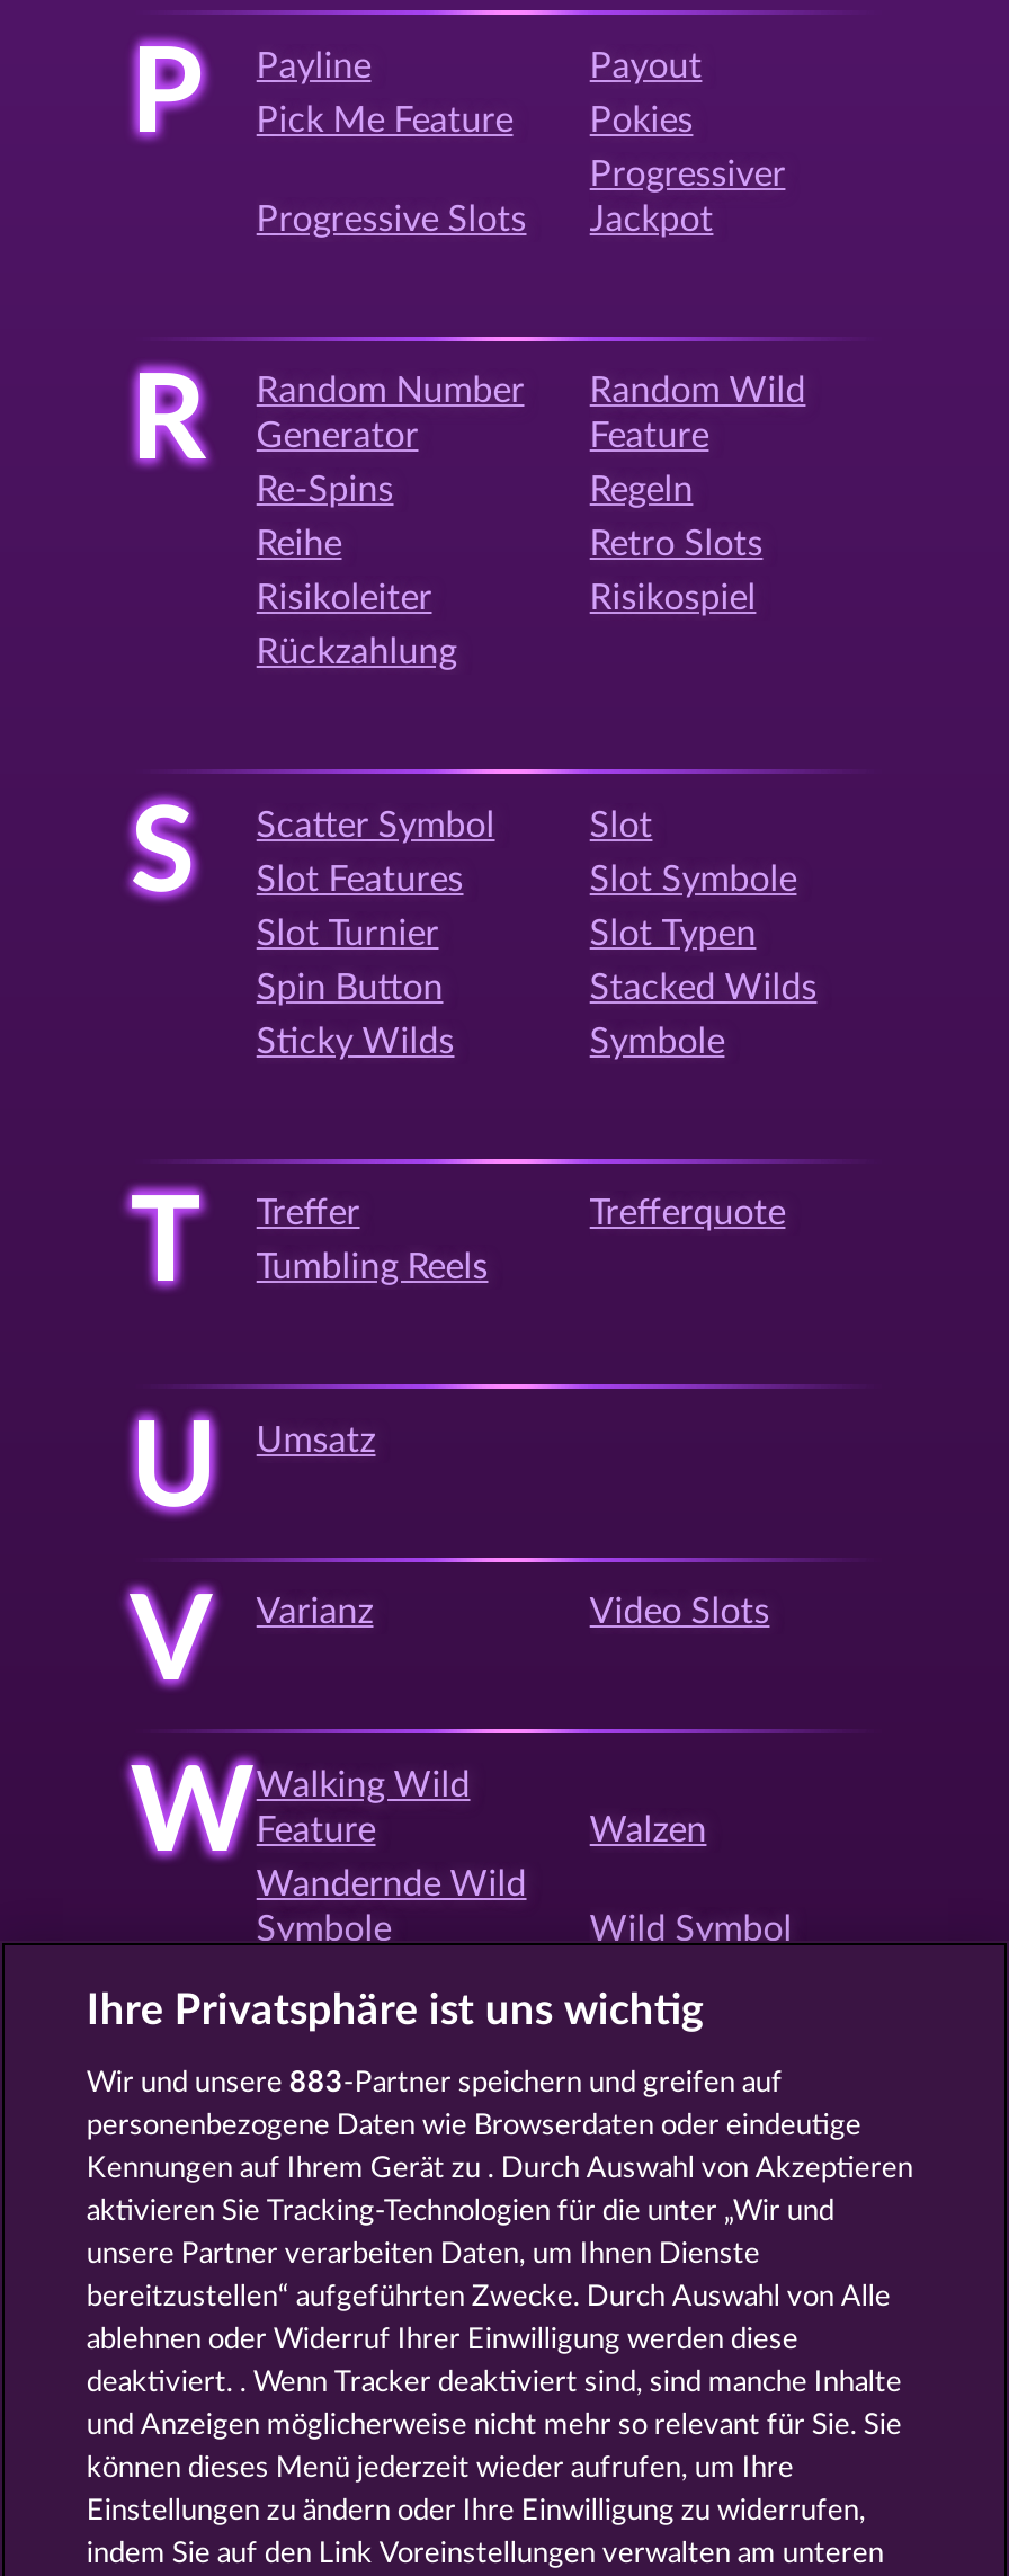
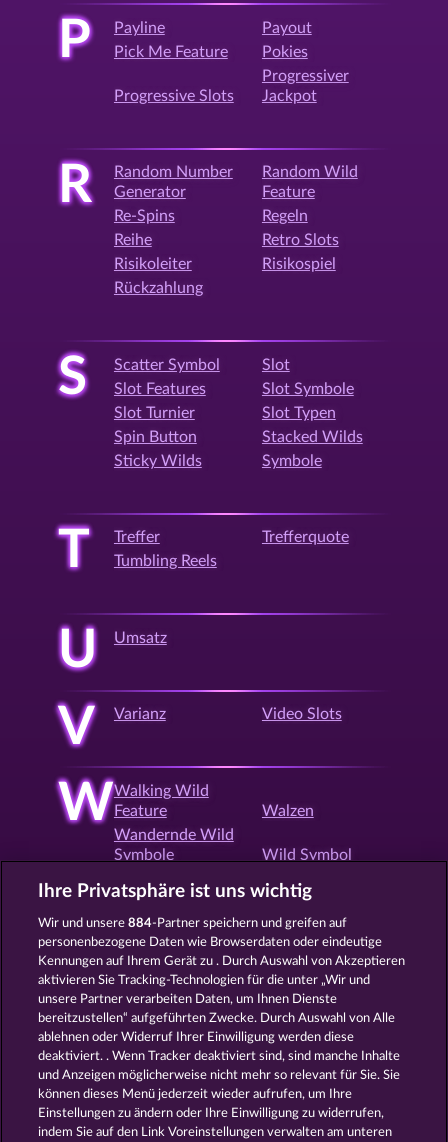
- Wir und unsere 883-Partner speichern und greifen auf
+ Wir und unsere 884-Partner speichern und greifen auf
